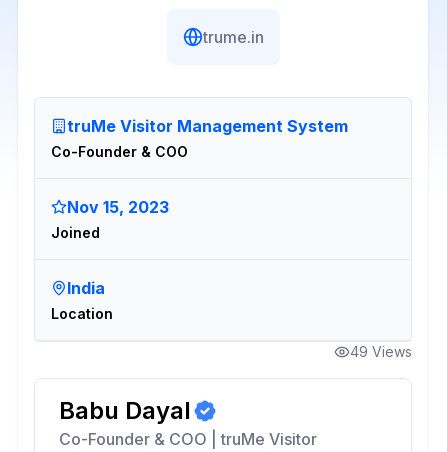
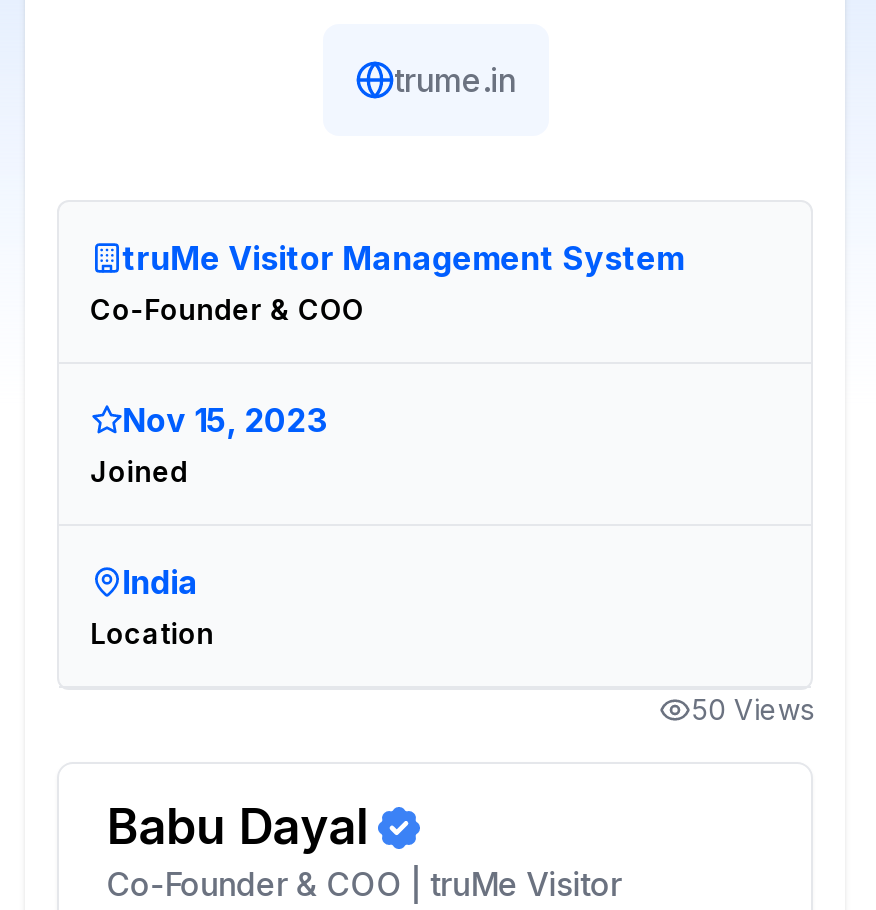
- 49 Views
+ 50 Views
